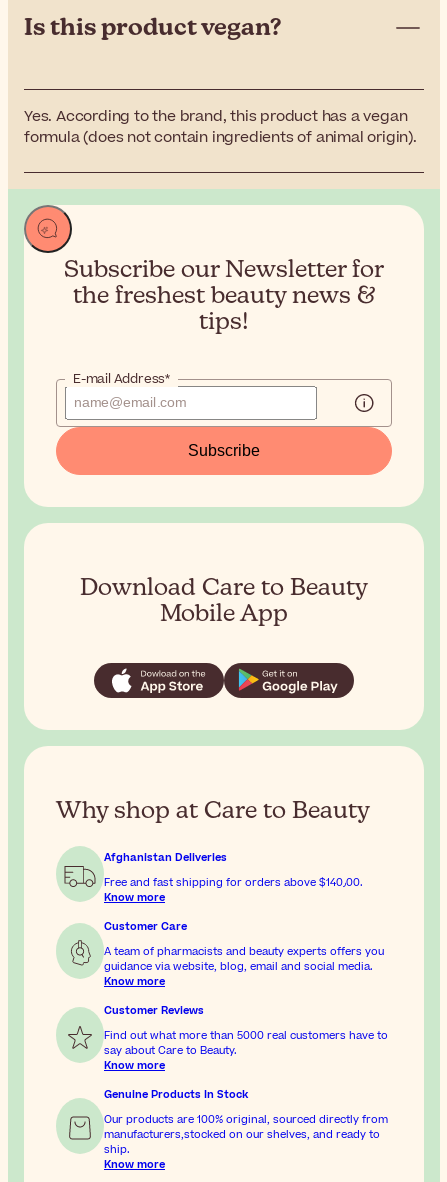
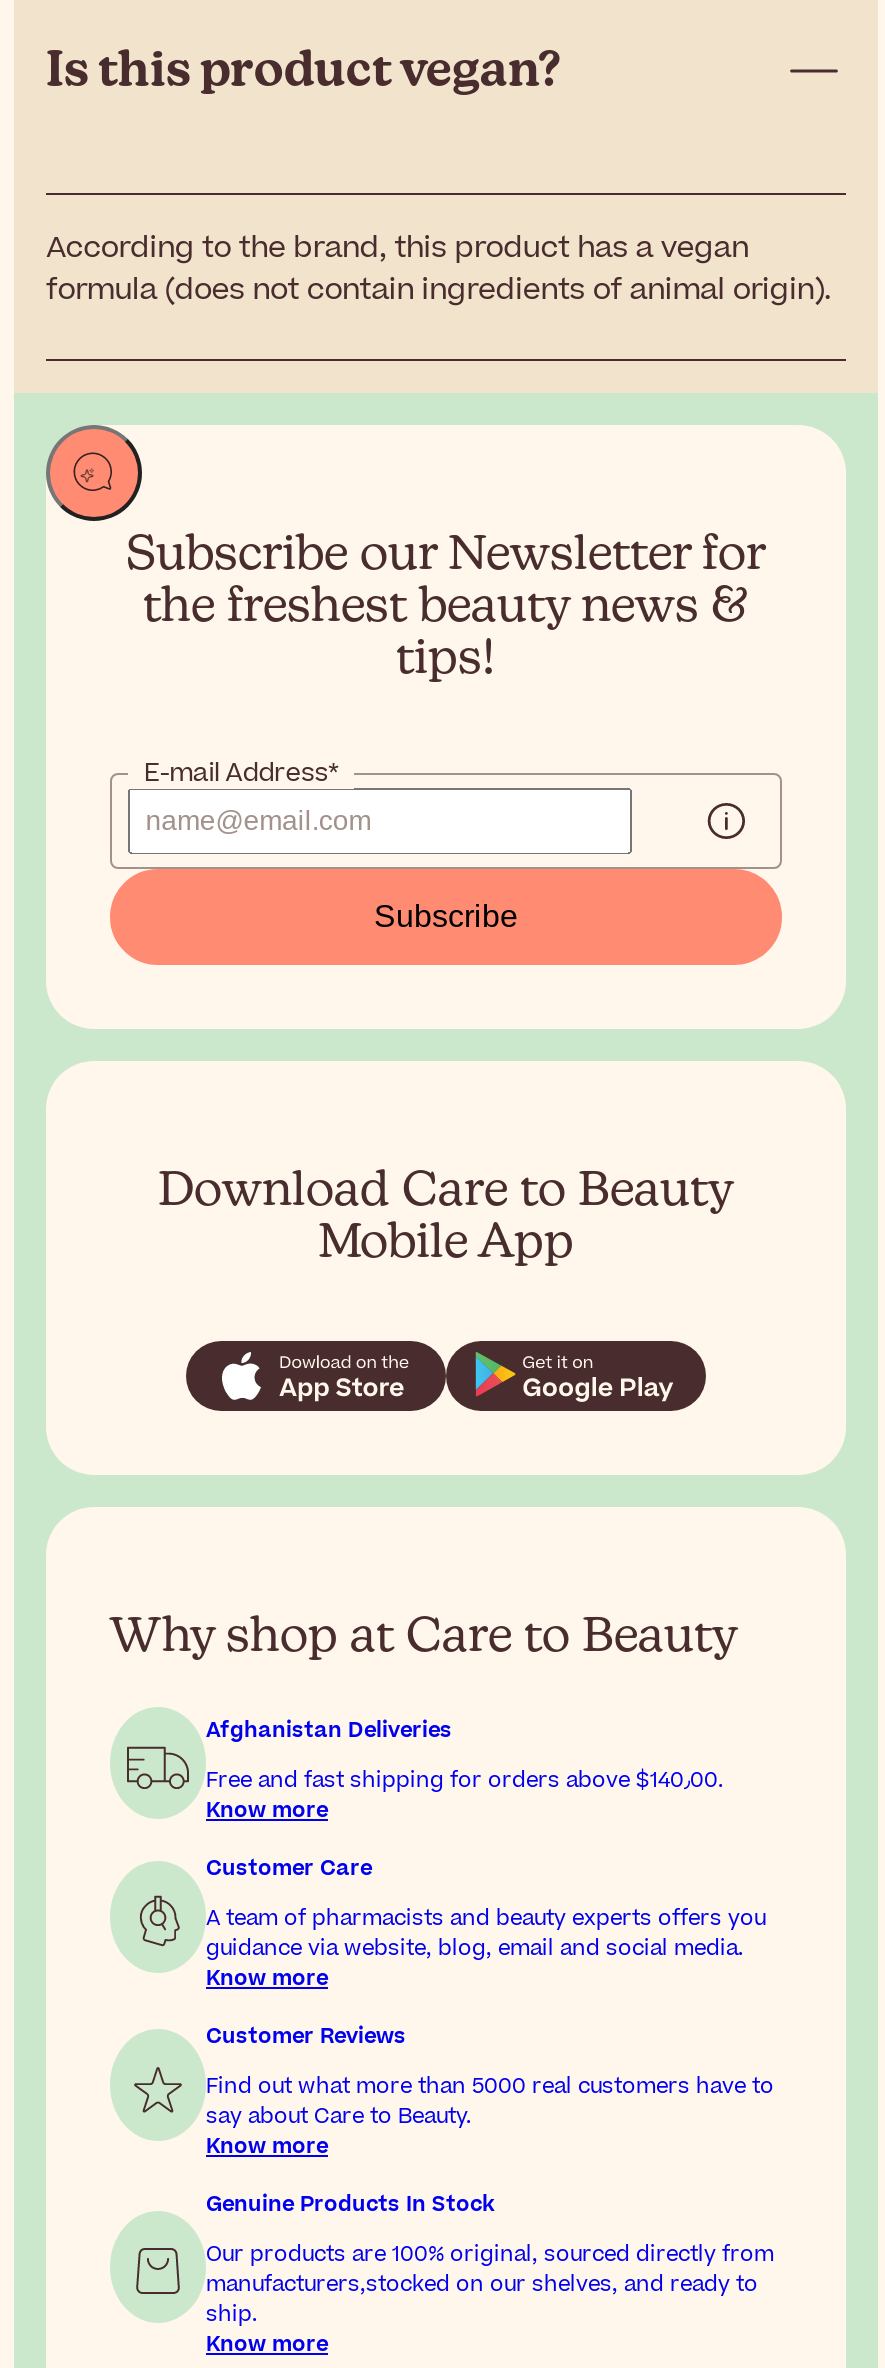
- Yes. According to the brand, this product has a vegan
+ According to the brand, this product has a vegan
